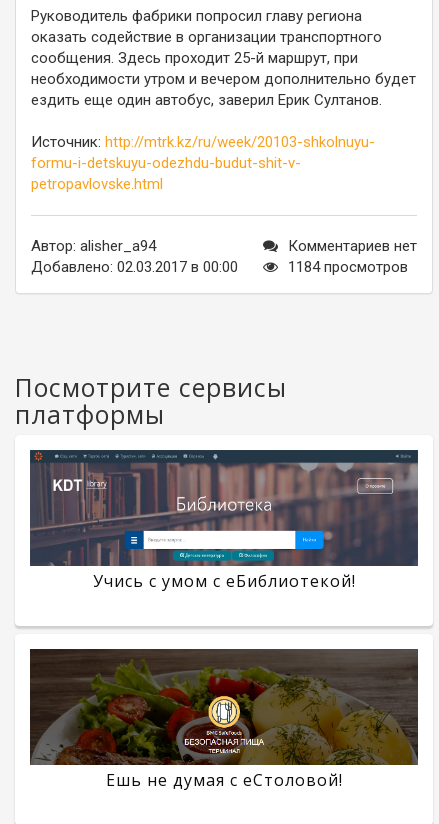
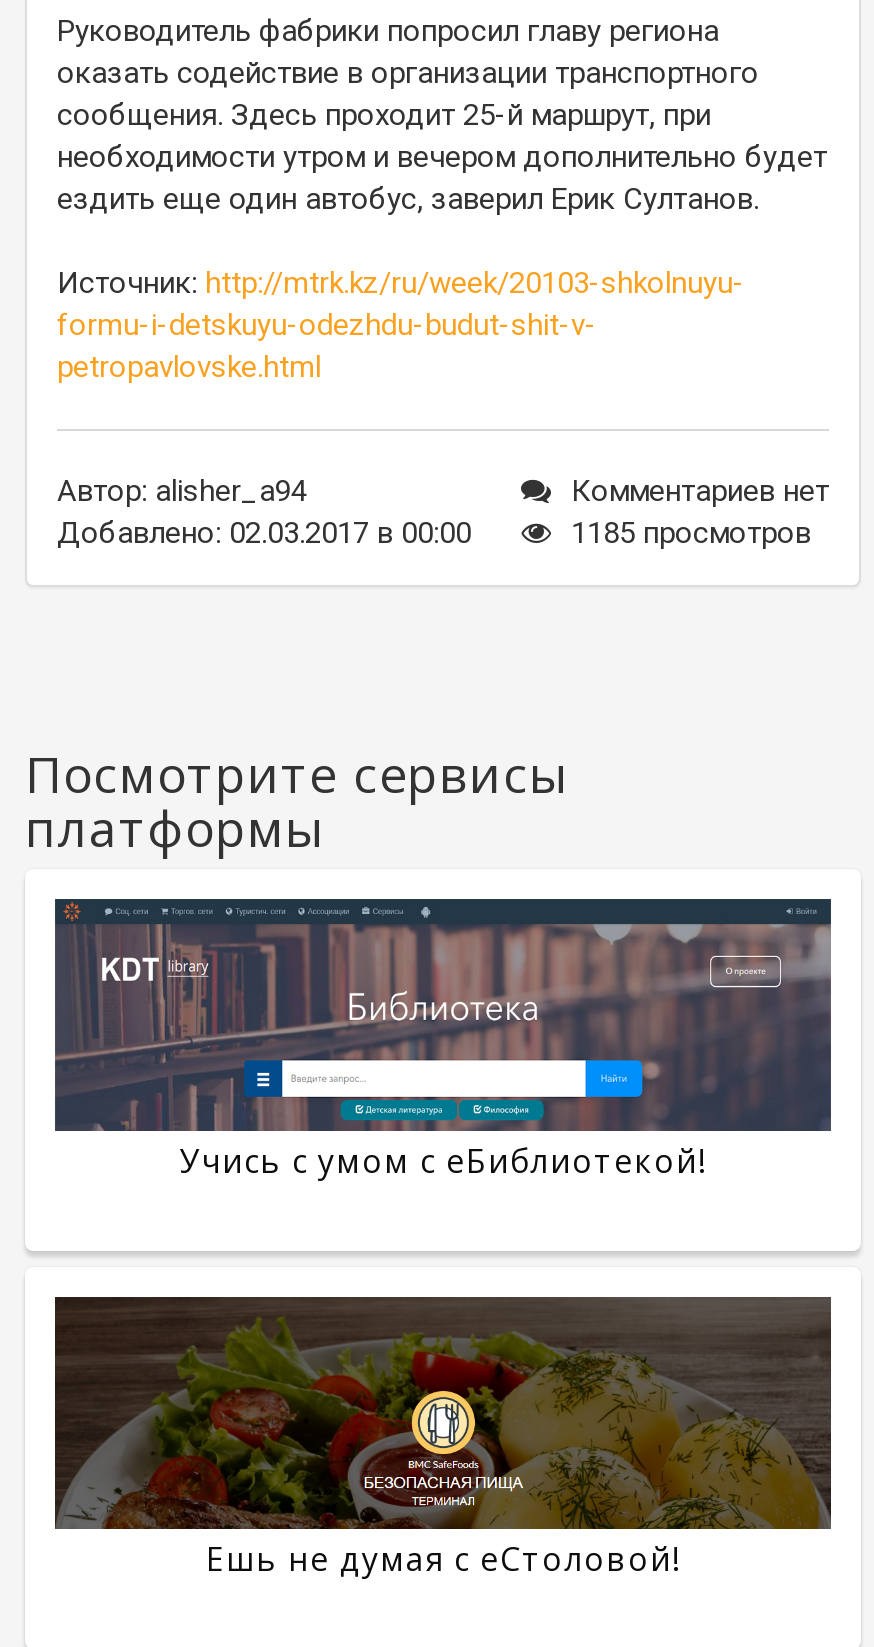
- 1184 просмотров
+ 1185 просмотров
